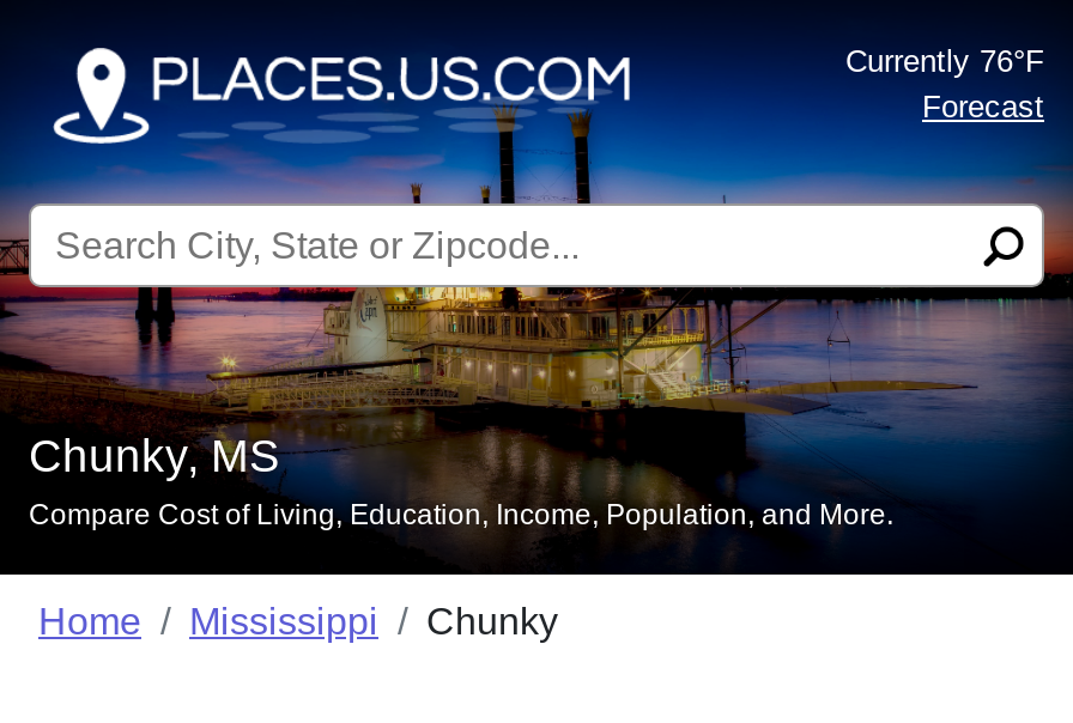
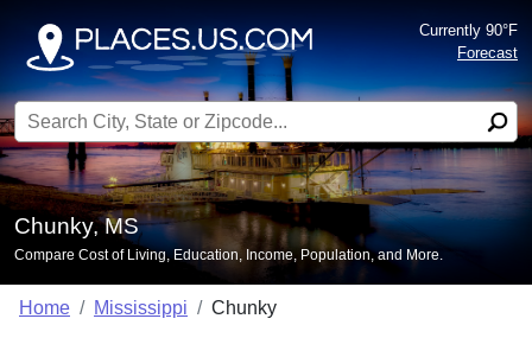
- Currently 76°F
+ Currently 90°F
